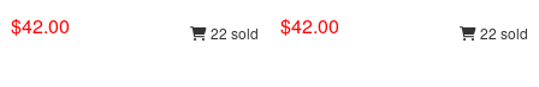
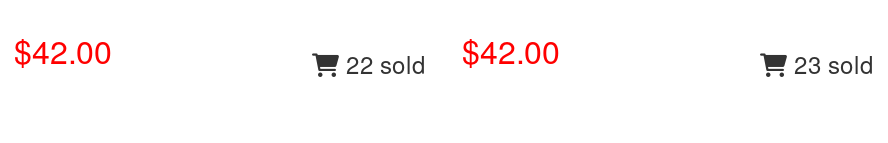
- 22 sold
+ 23 sold
